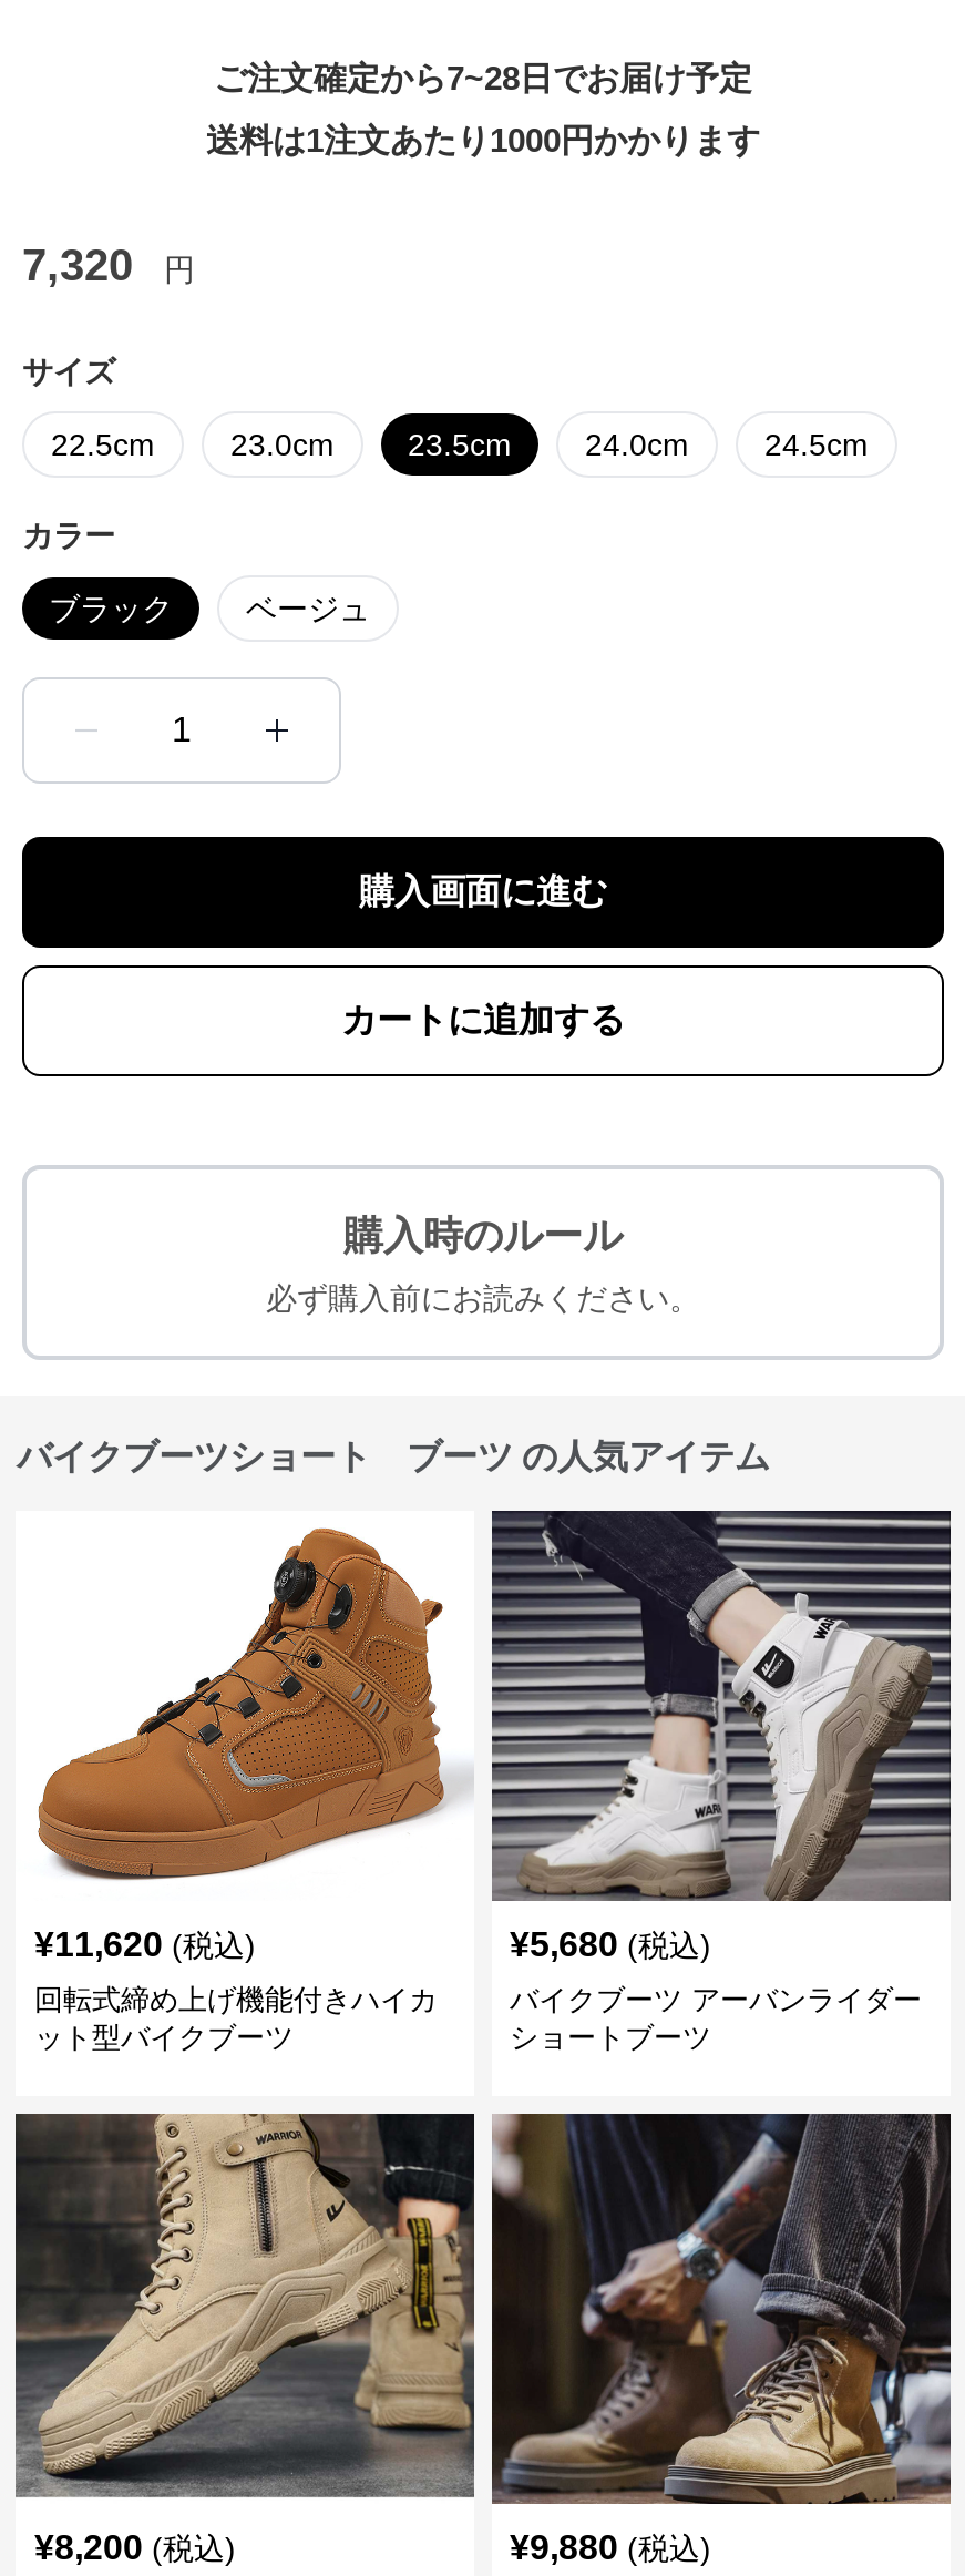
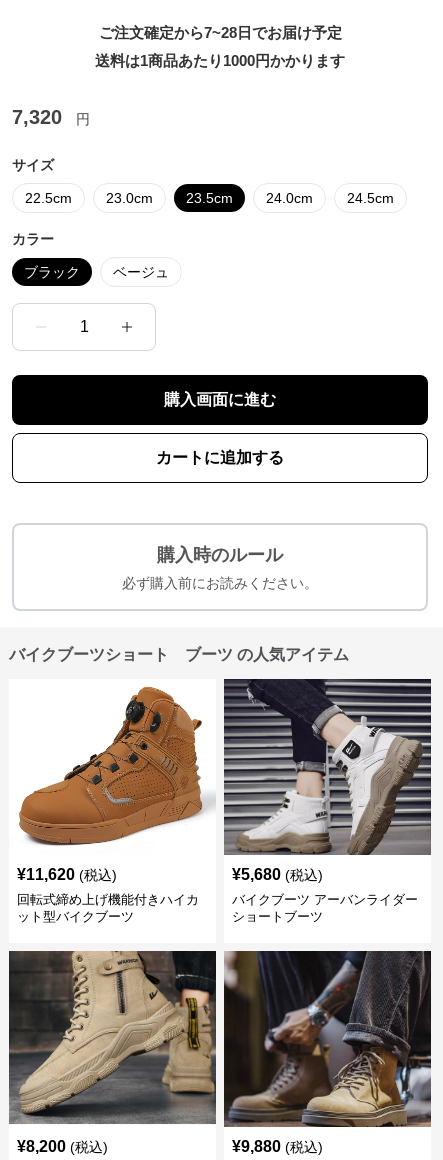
- 送料は1注文あたり1000円かかります
+ 送料は1商品あたり1000円かかります
